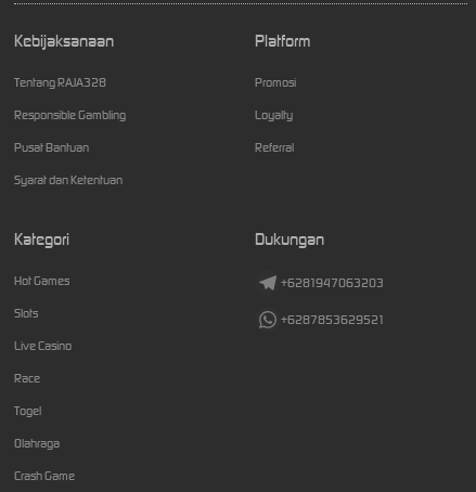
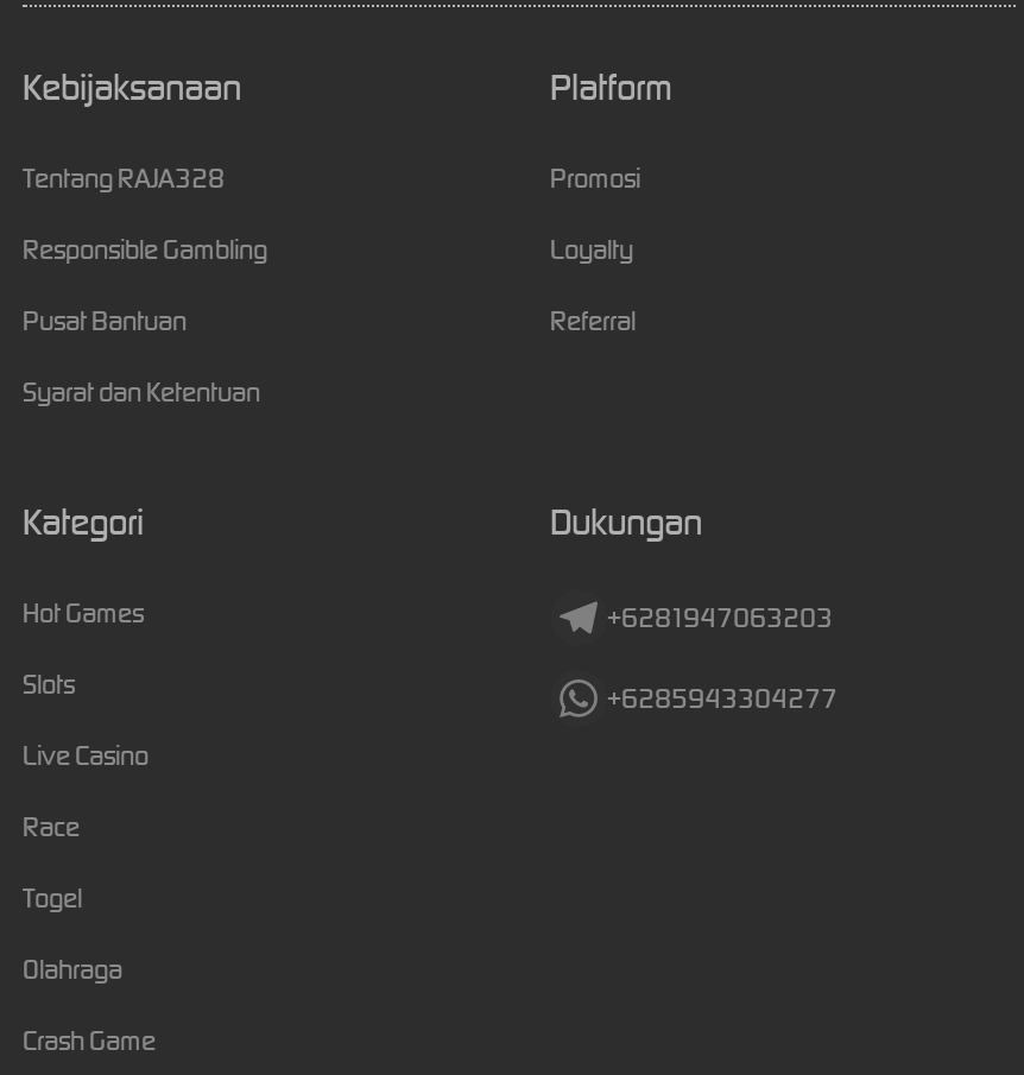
- +6287853629521
+ +6285943304277
